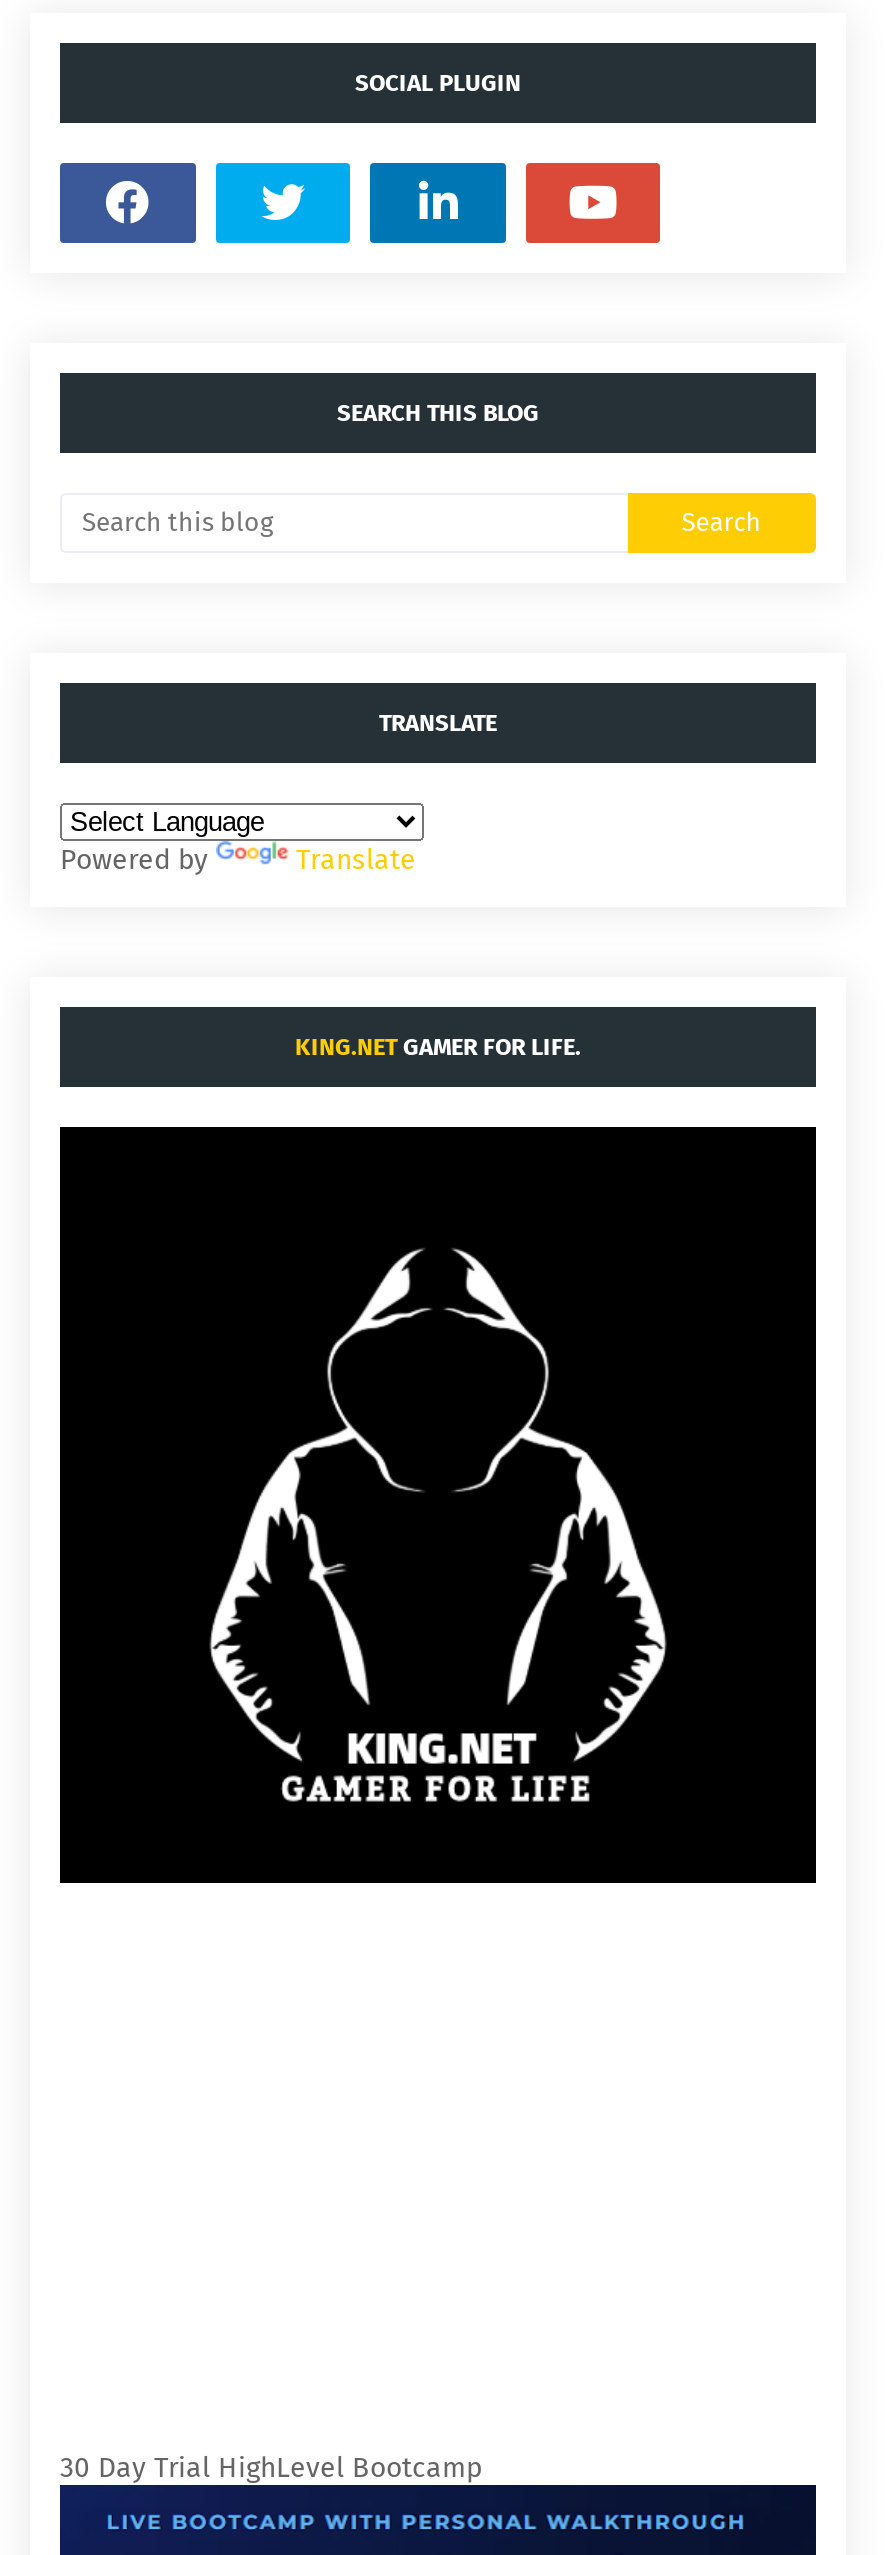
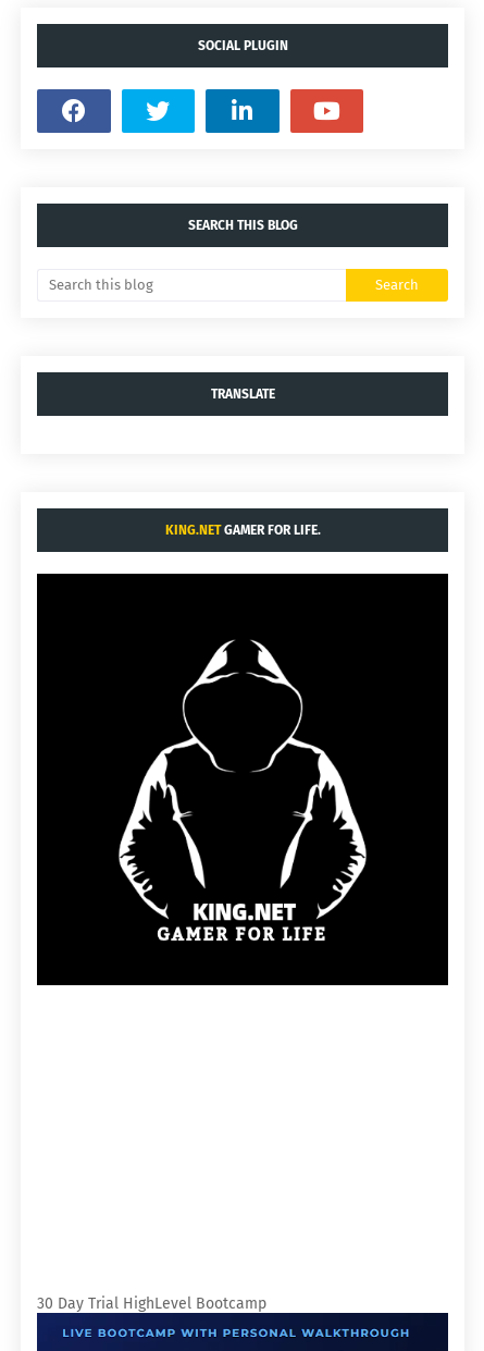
- Powered by
- Translate
